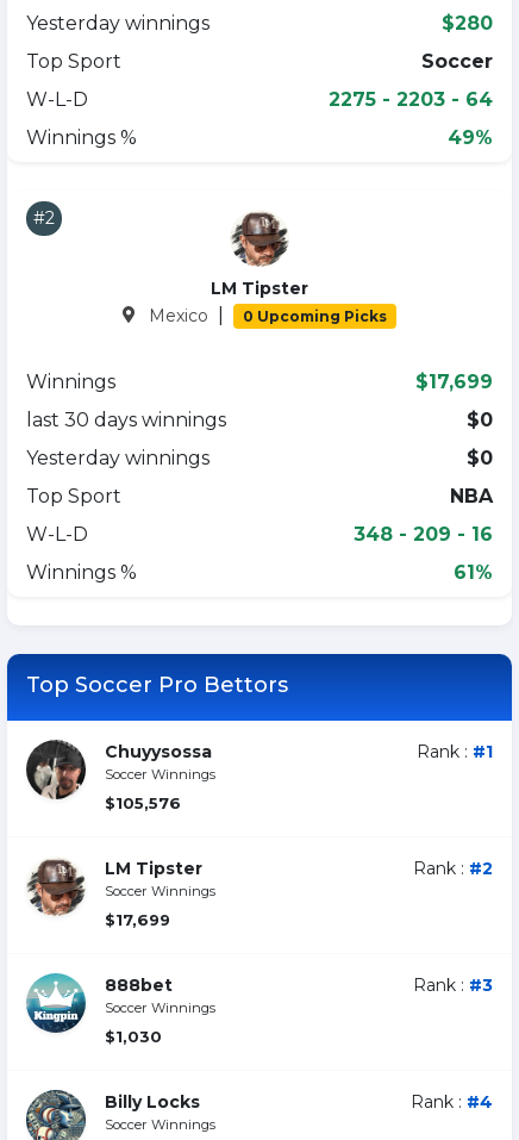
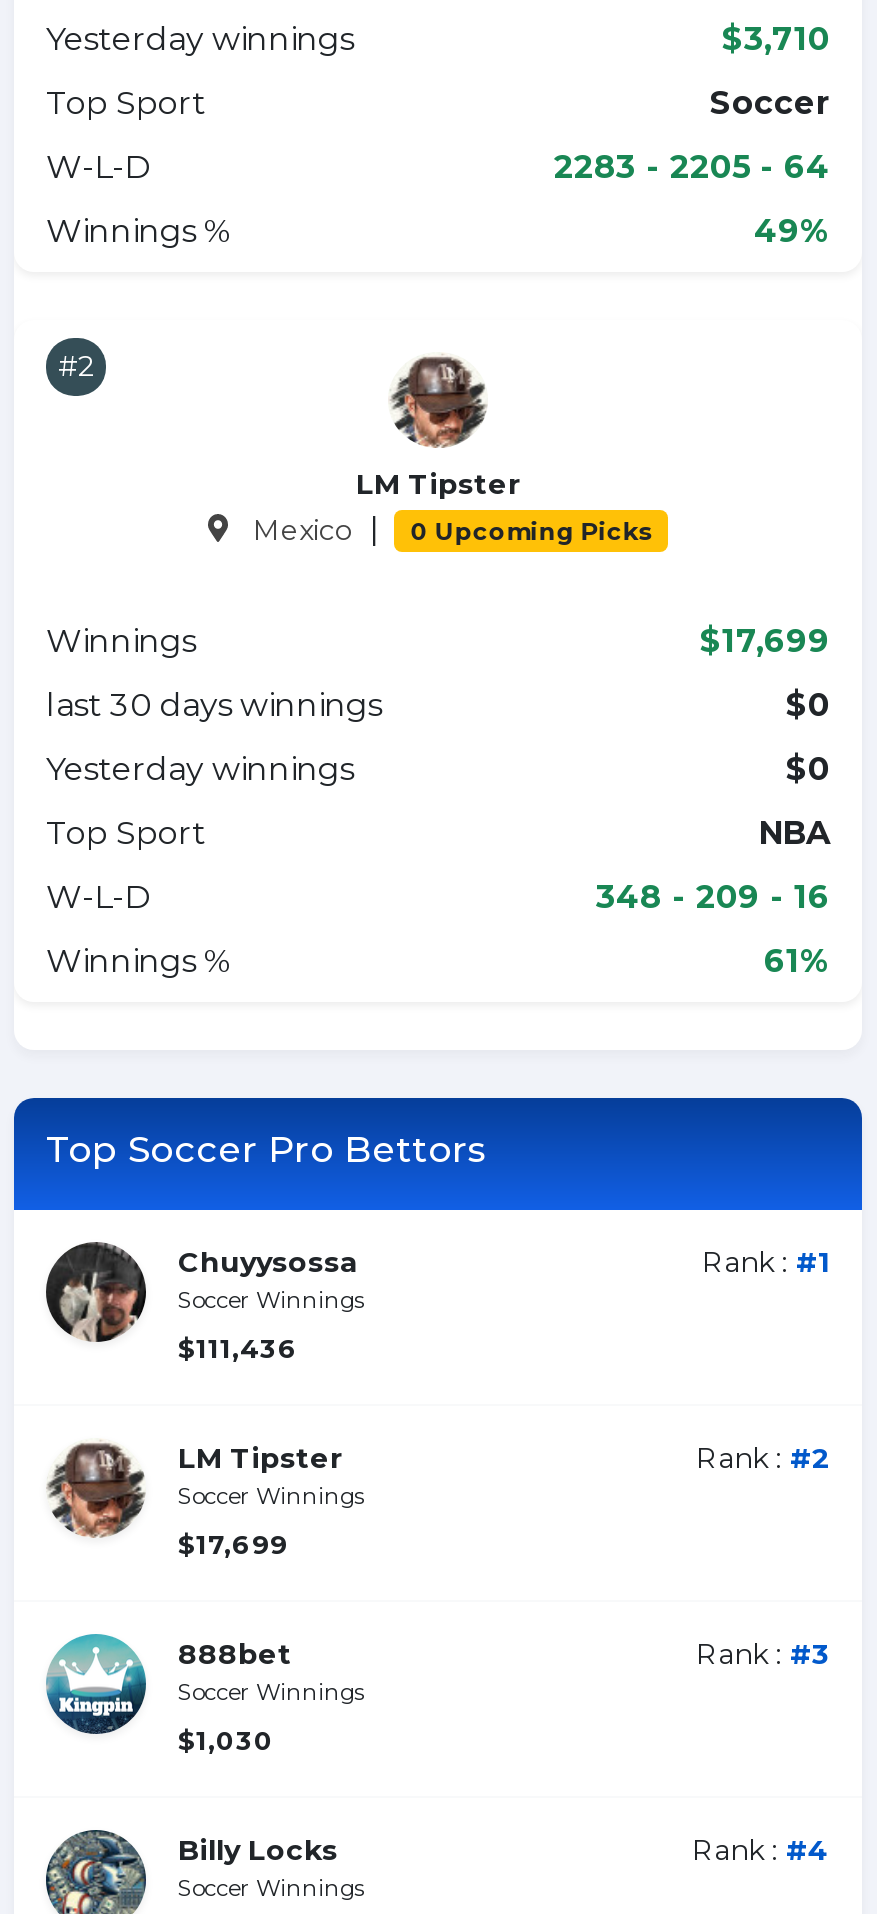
- $280
+ $3,710

- 2275 - 2203 - 64
+ 2283 - 2205 - 64

- $105,576
+ $111,436
